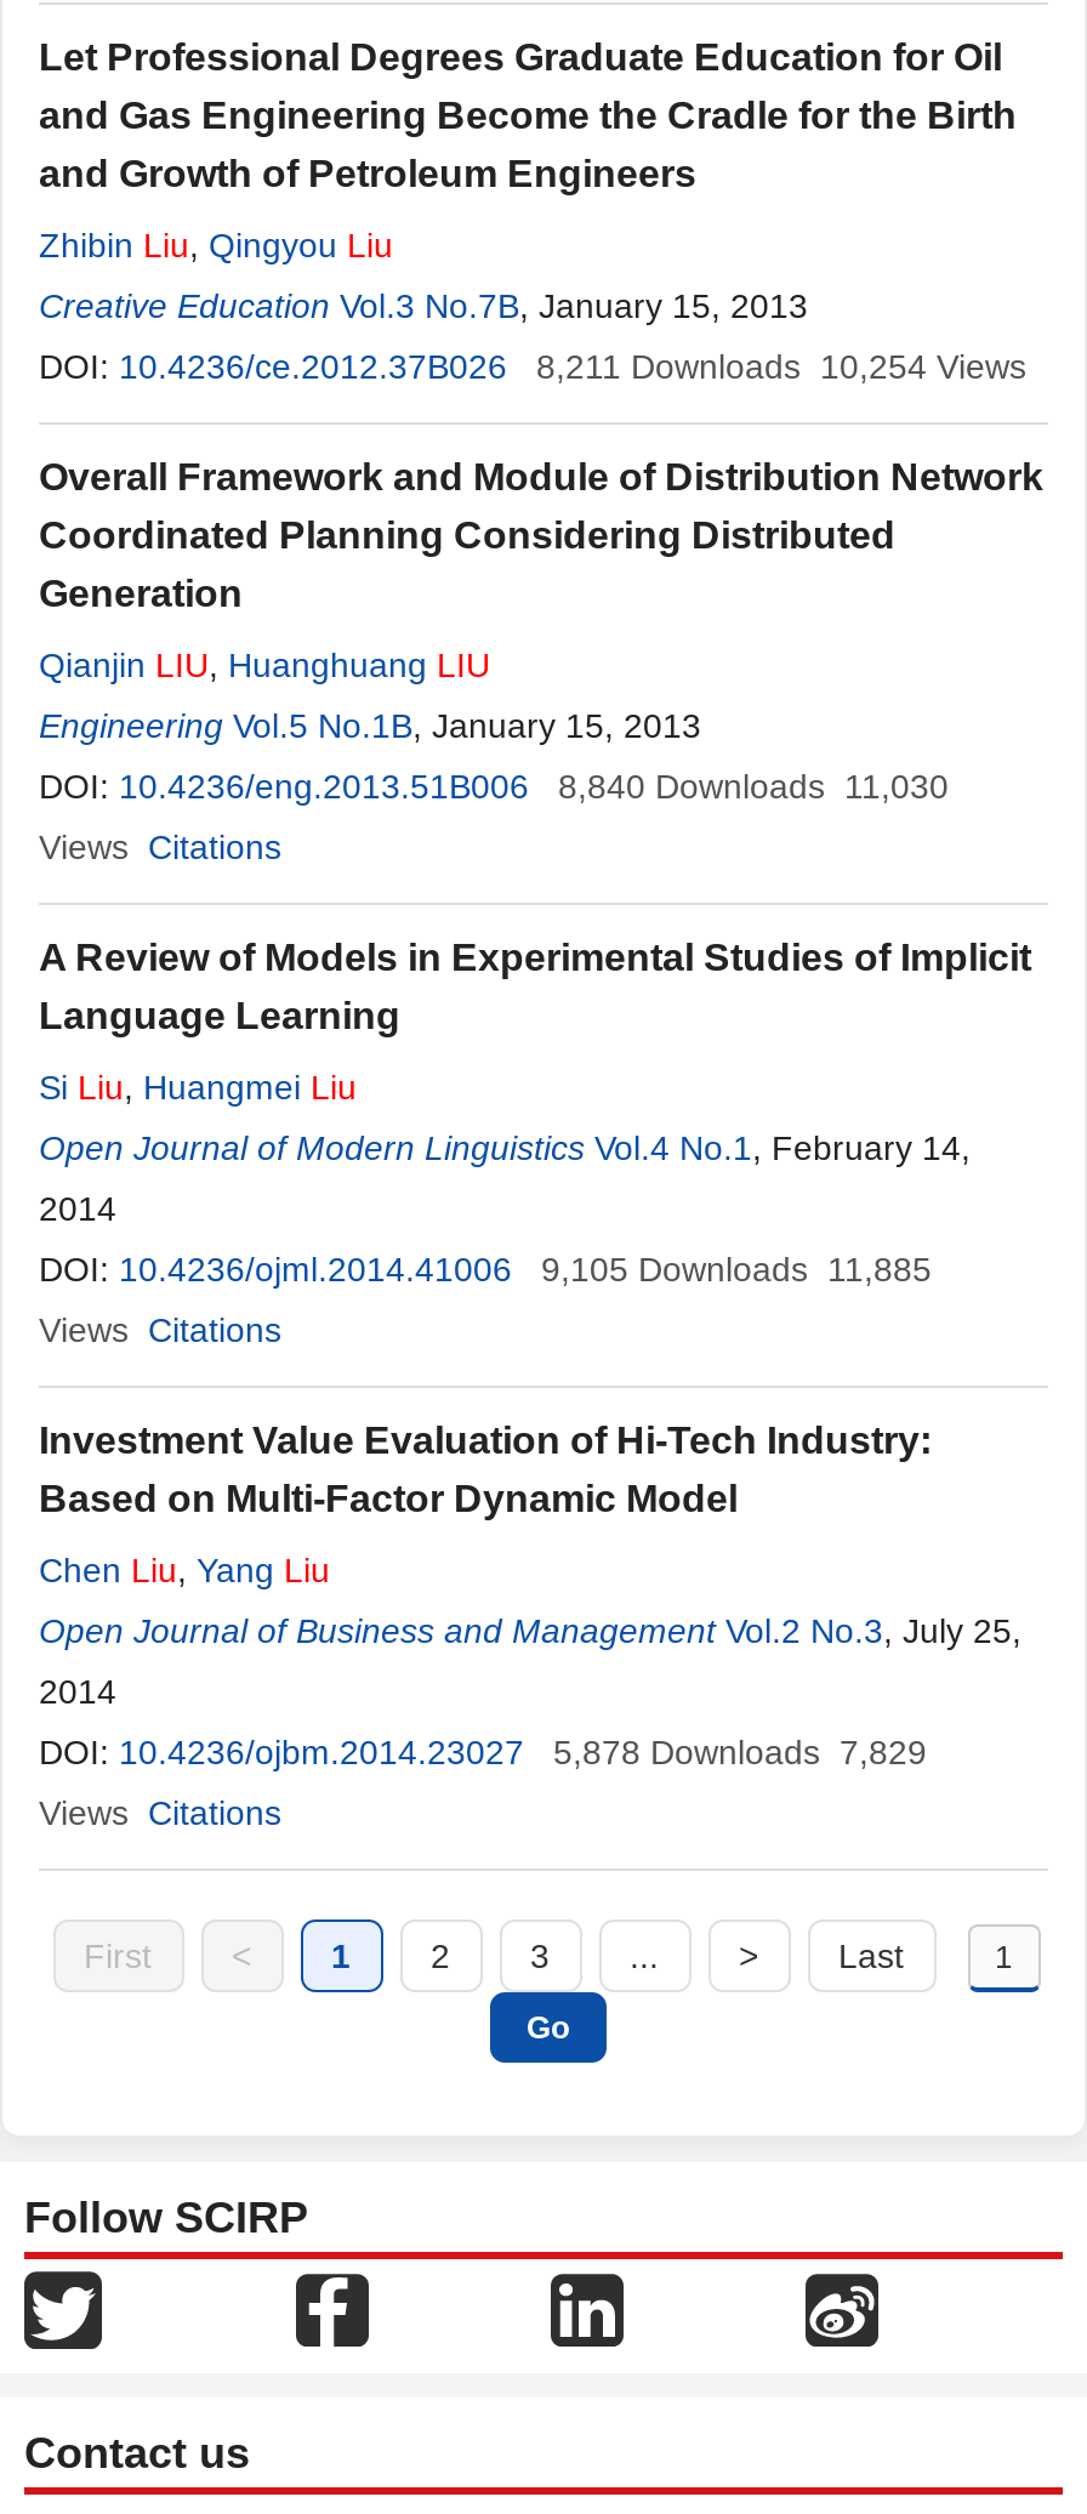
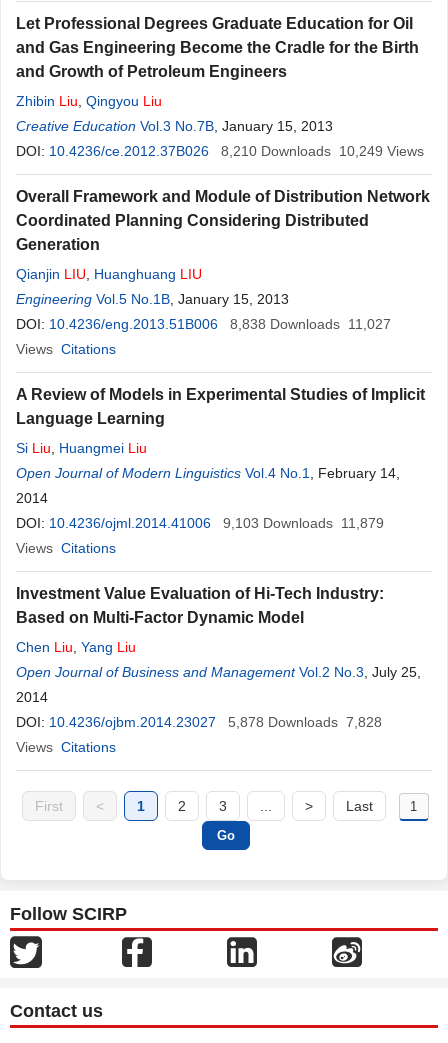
- 8,211 Downloads 10,254 Views
+ 8,210 Downloads 10,249 Views

- DOI: 10.4236/eng.2013.51B006 8,840 Downloads 11,030
+ DOI: 10.4236/eng.2013.51B006 8,838 Downloads 11,027

- DOI: 10.4236/ojml.2014.41006 9,105 Downloads 11,885
+ DOI: 10.4236/ojml.2014.41006 9,103 Downloads 11,879

- DOI: 10.4236/ojbm.2014.23027 5,878 Downloads 7,829
+ DOI: 10.4236/ojbm.2014.23027 5,878 Downloads 7,828
